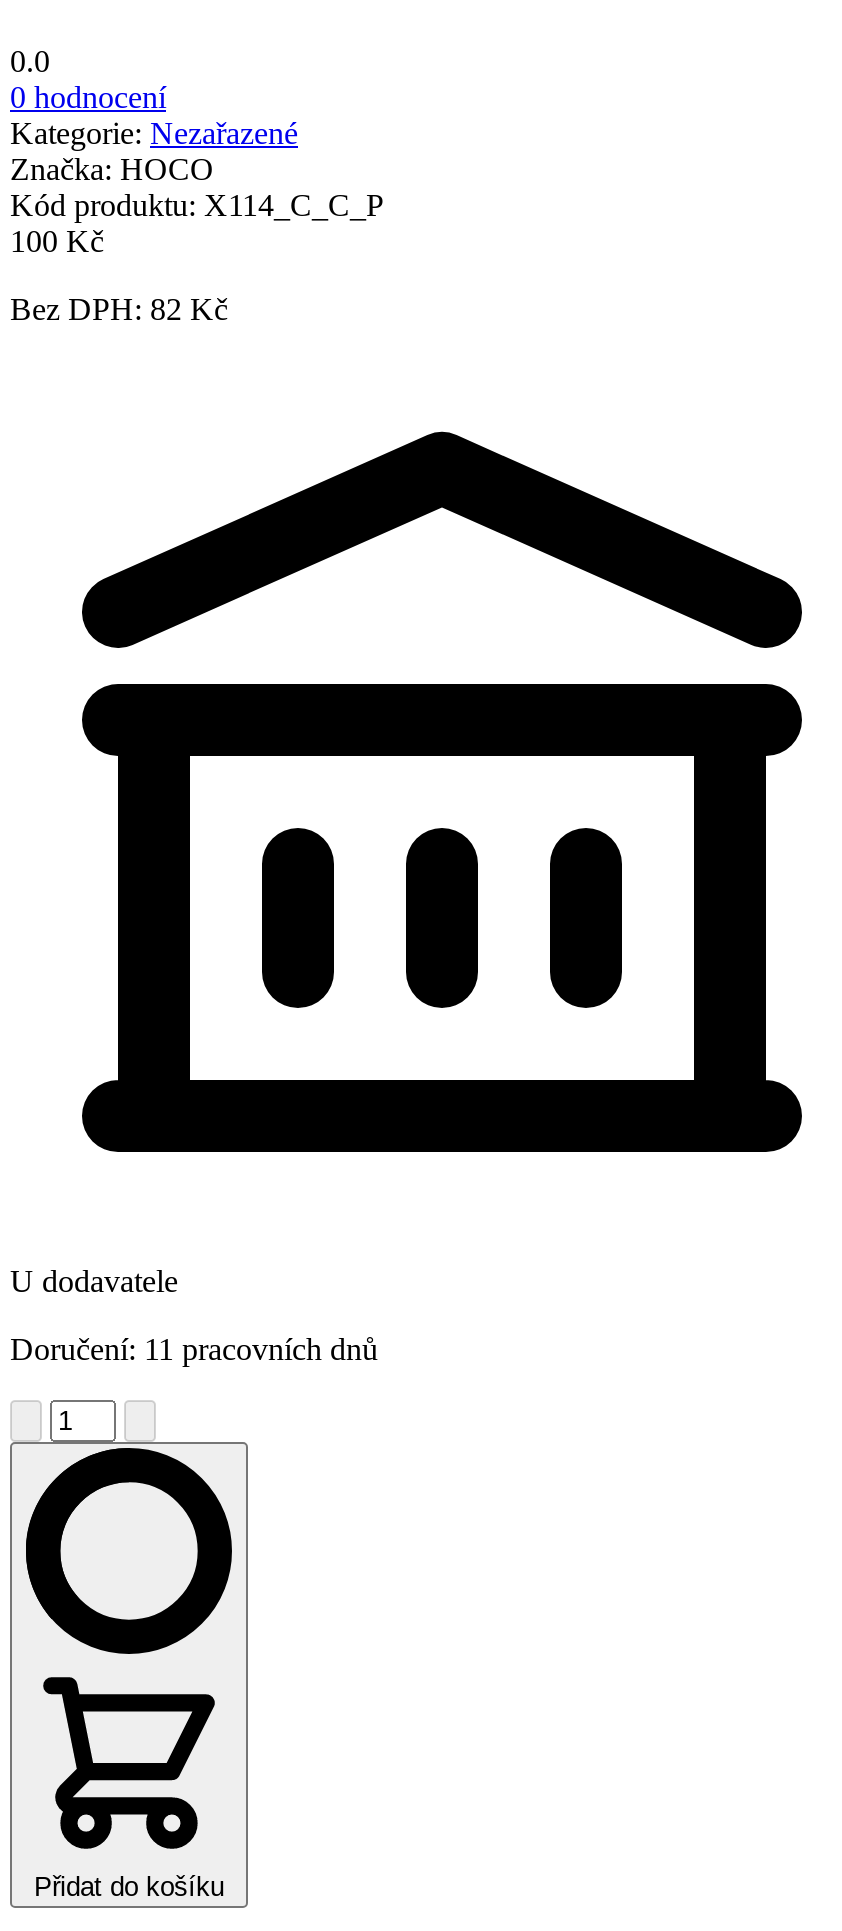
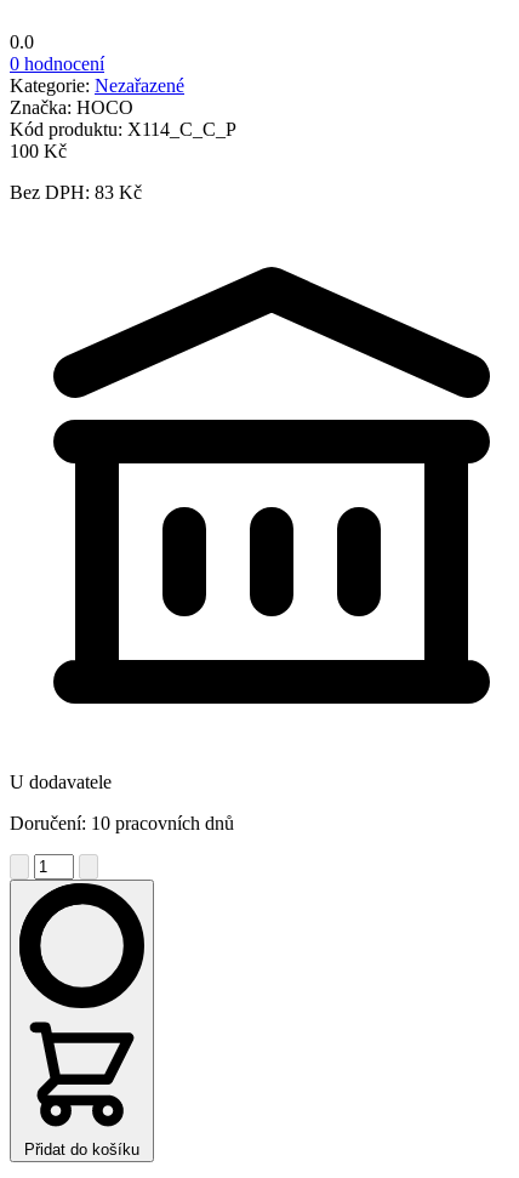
- Bez DPH: 82 Kč
+ Bez DPH: 83 Kč

- Doručení: 11 pracovních dnů
+ Doručení: 10 pracovních dnů
